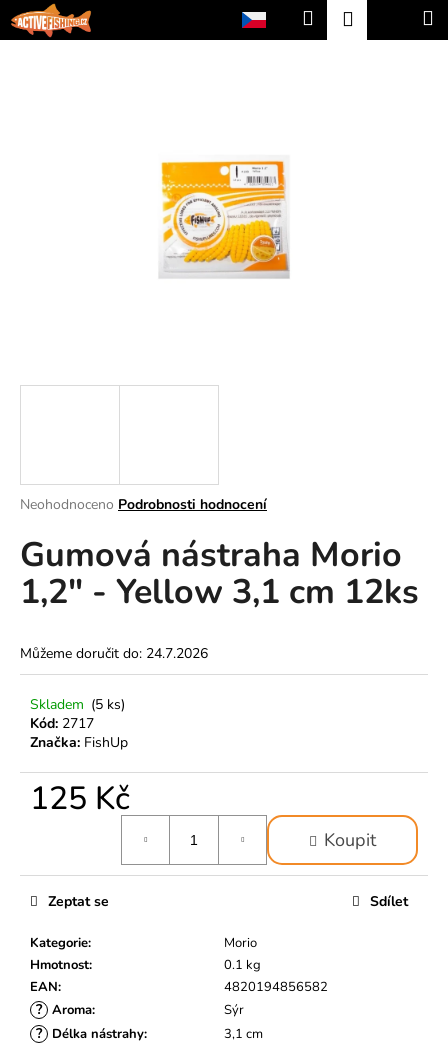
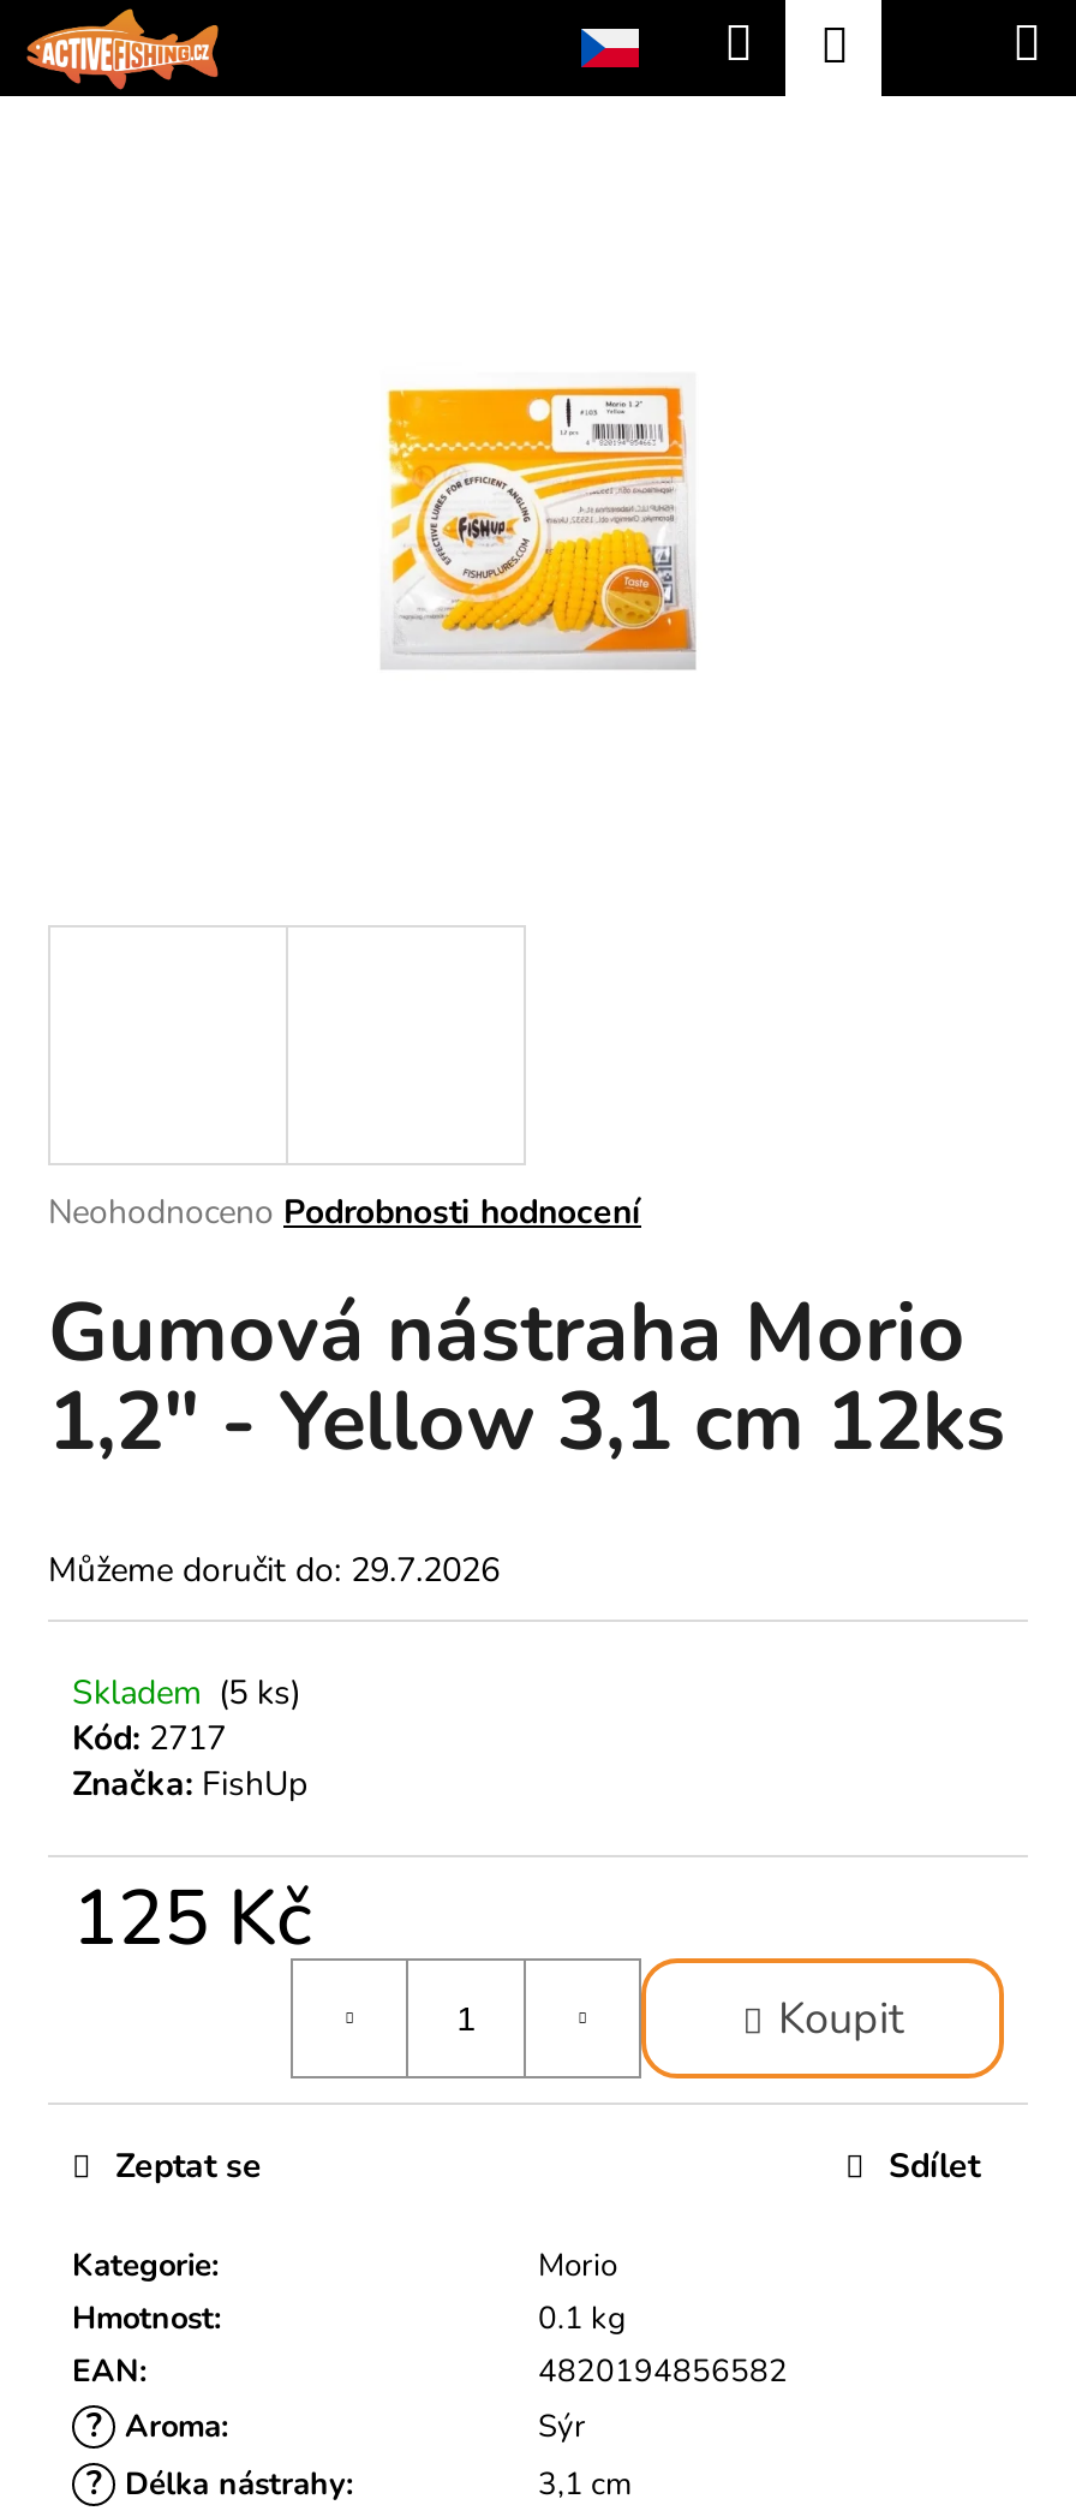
- Můžeme doručit do: 24.7.2026
+ Můžeme doručit do: 29.7.2026
